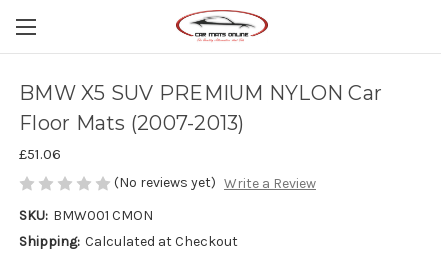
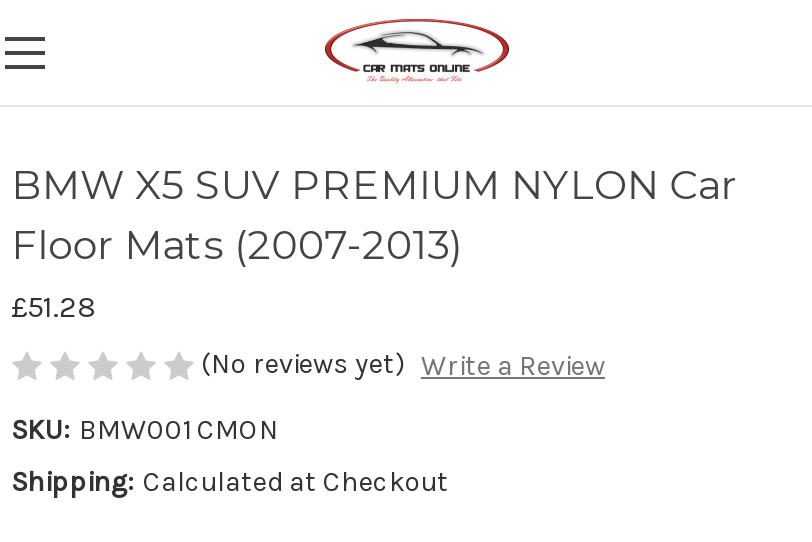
- £51.06
+ £51.28
